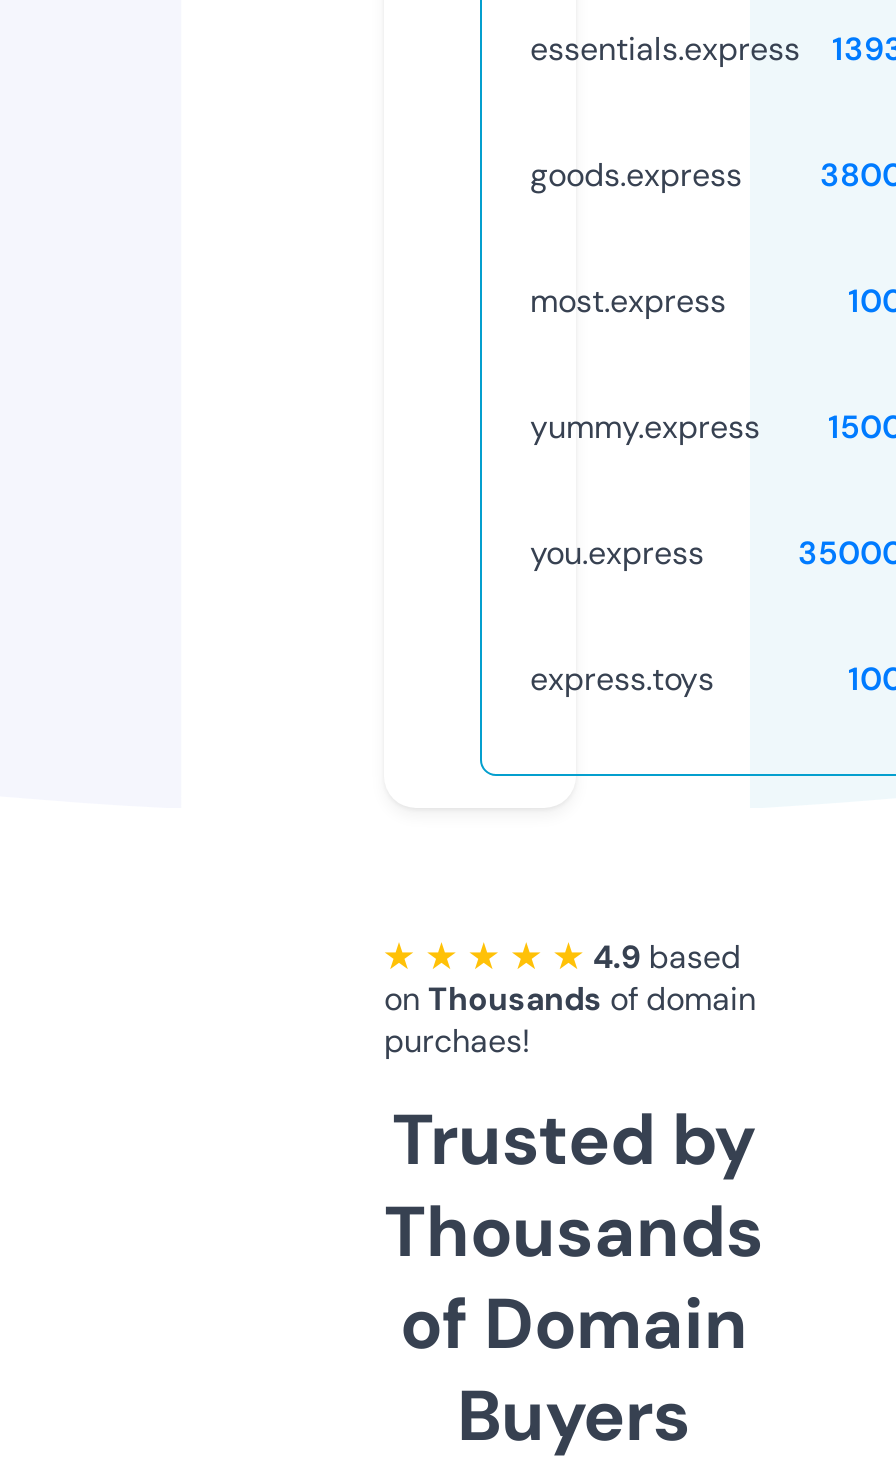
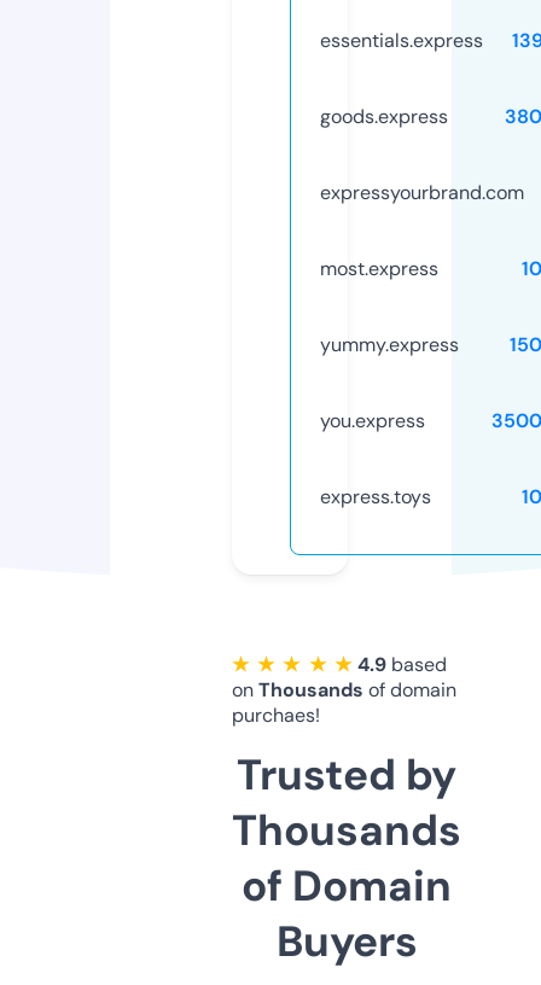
+ expressyourbrand.com
